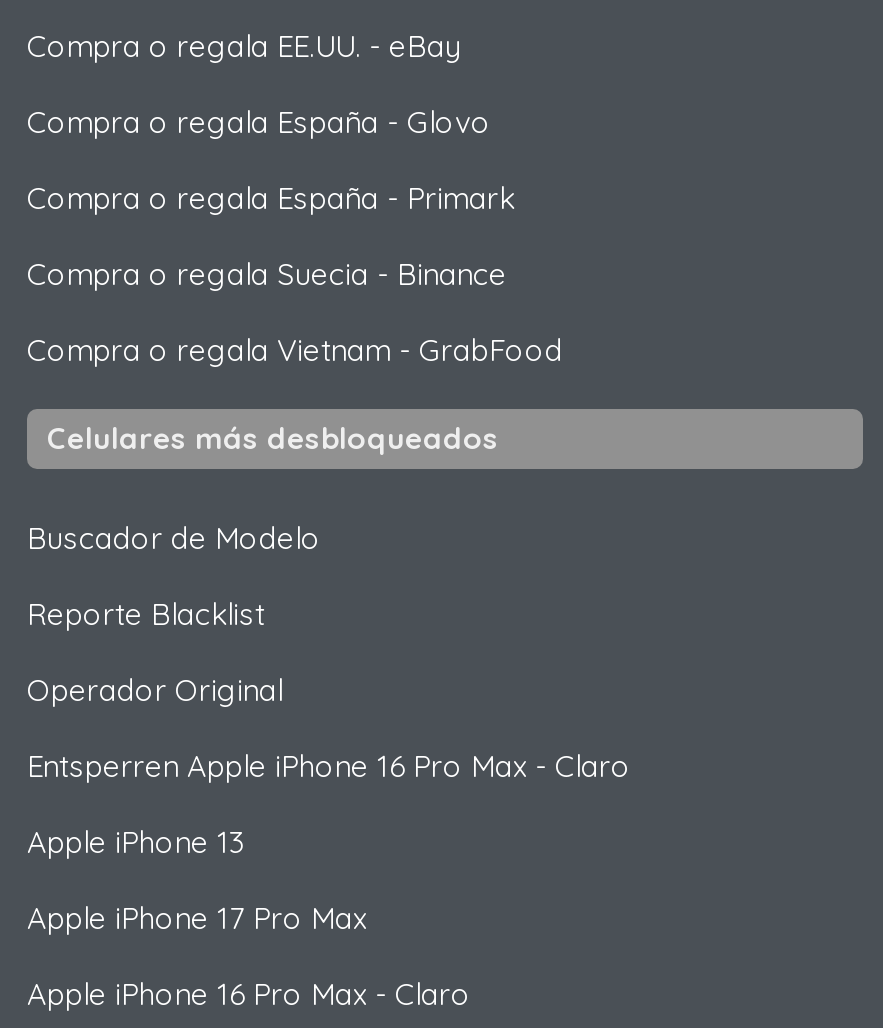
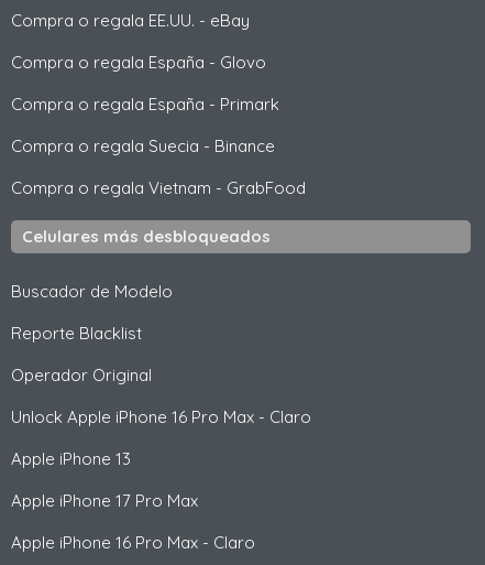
- Entsperren Apple iPhone 16 Pro Max - Claro
+ Unlock Apple iPhone 16 Pro Max - Claro
